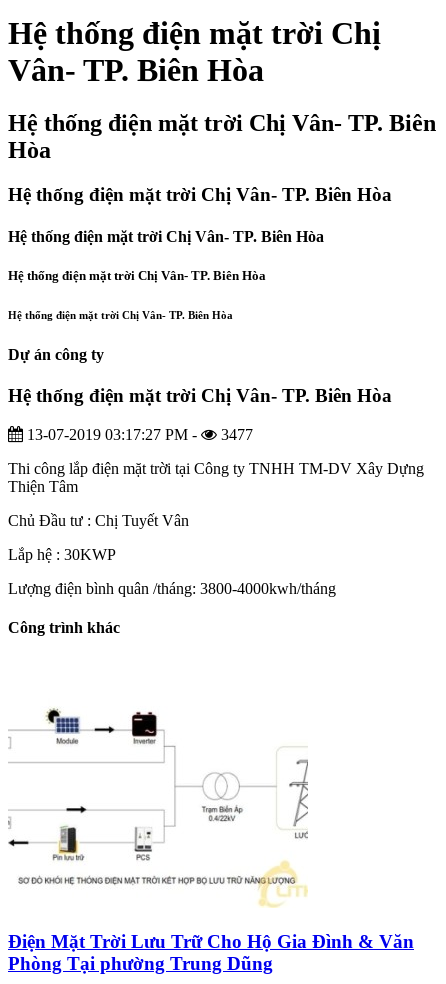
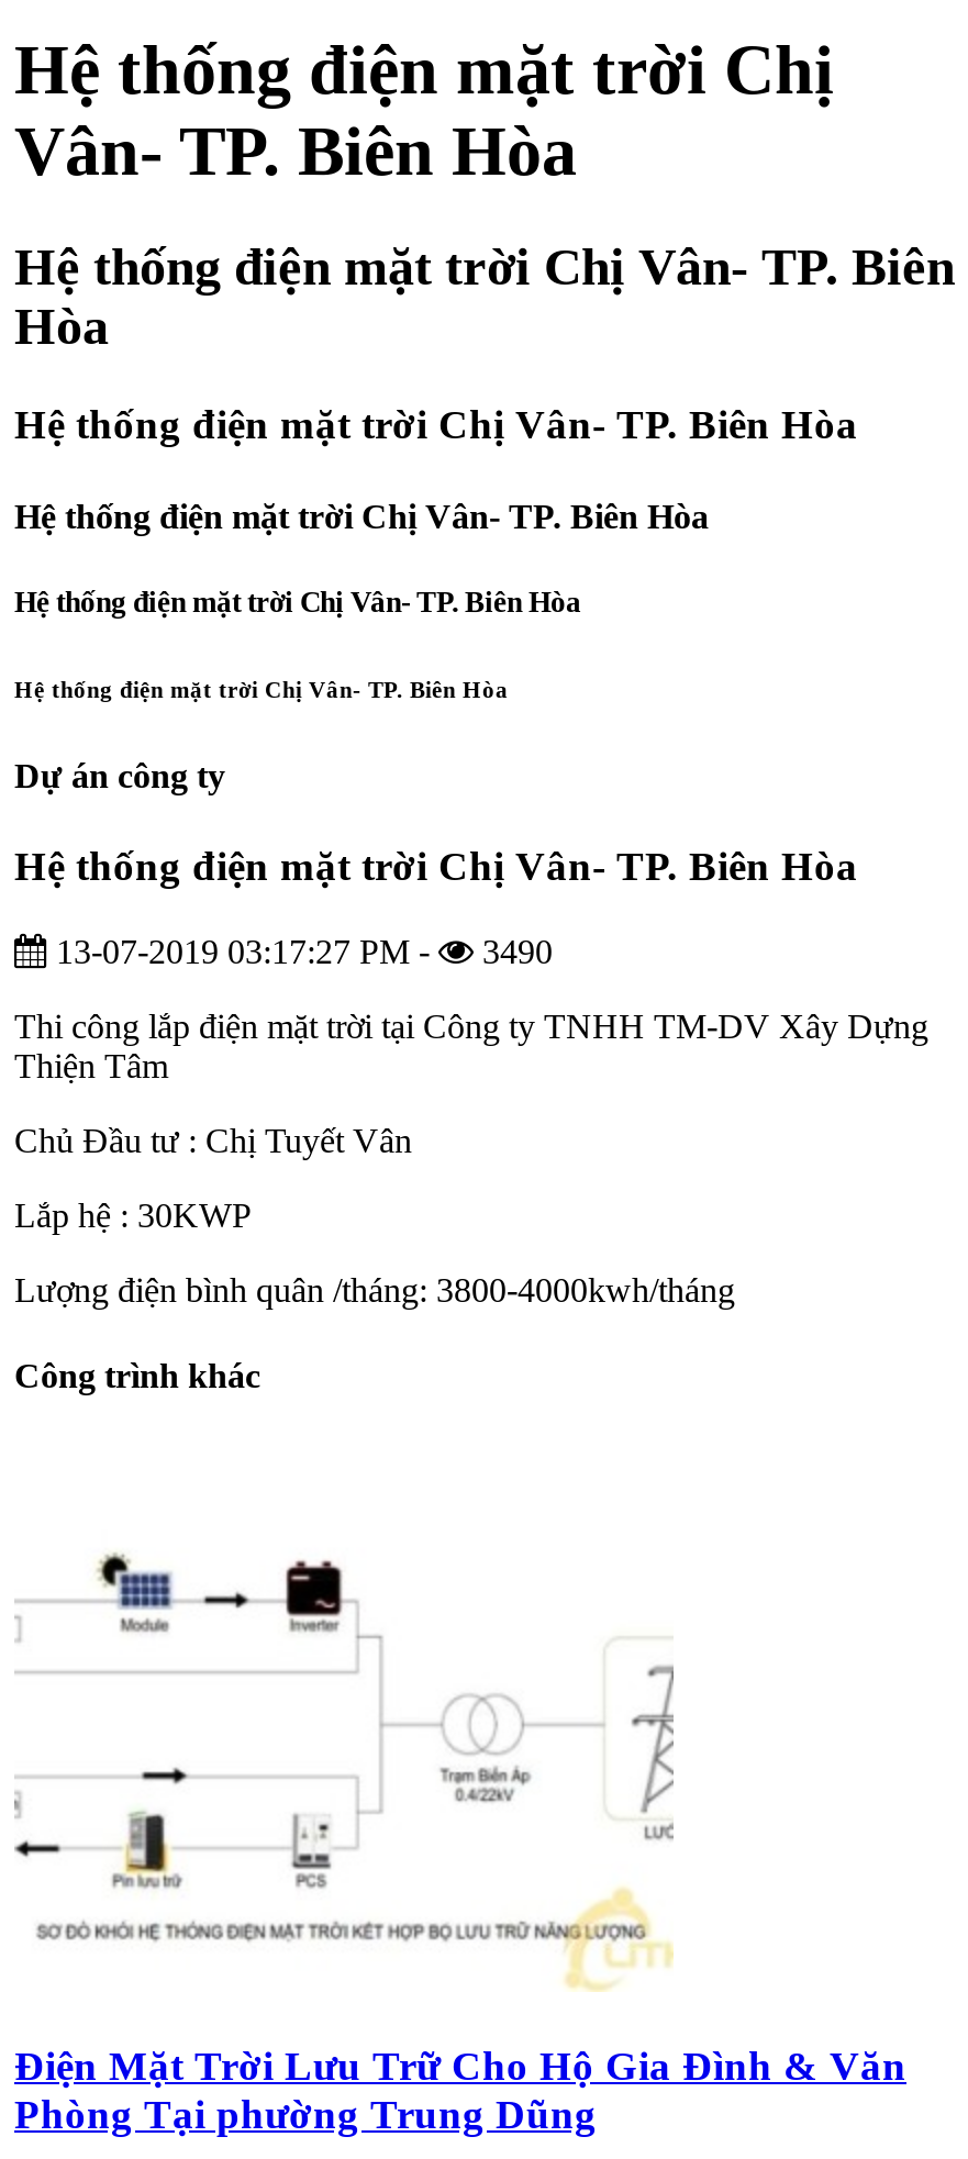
- 13-07-2019 03:17:27 PM - 3477
+ 13-07-2019 03:17:27 PM - 3490
